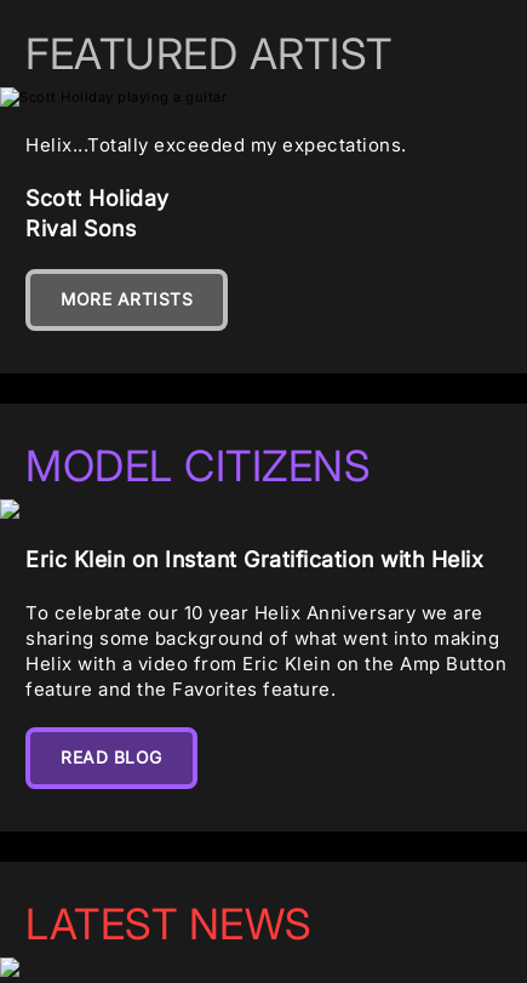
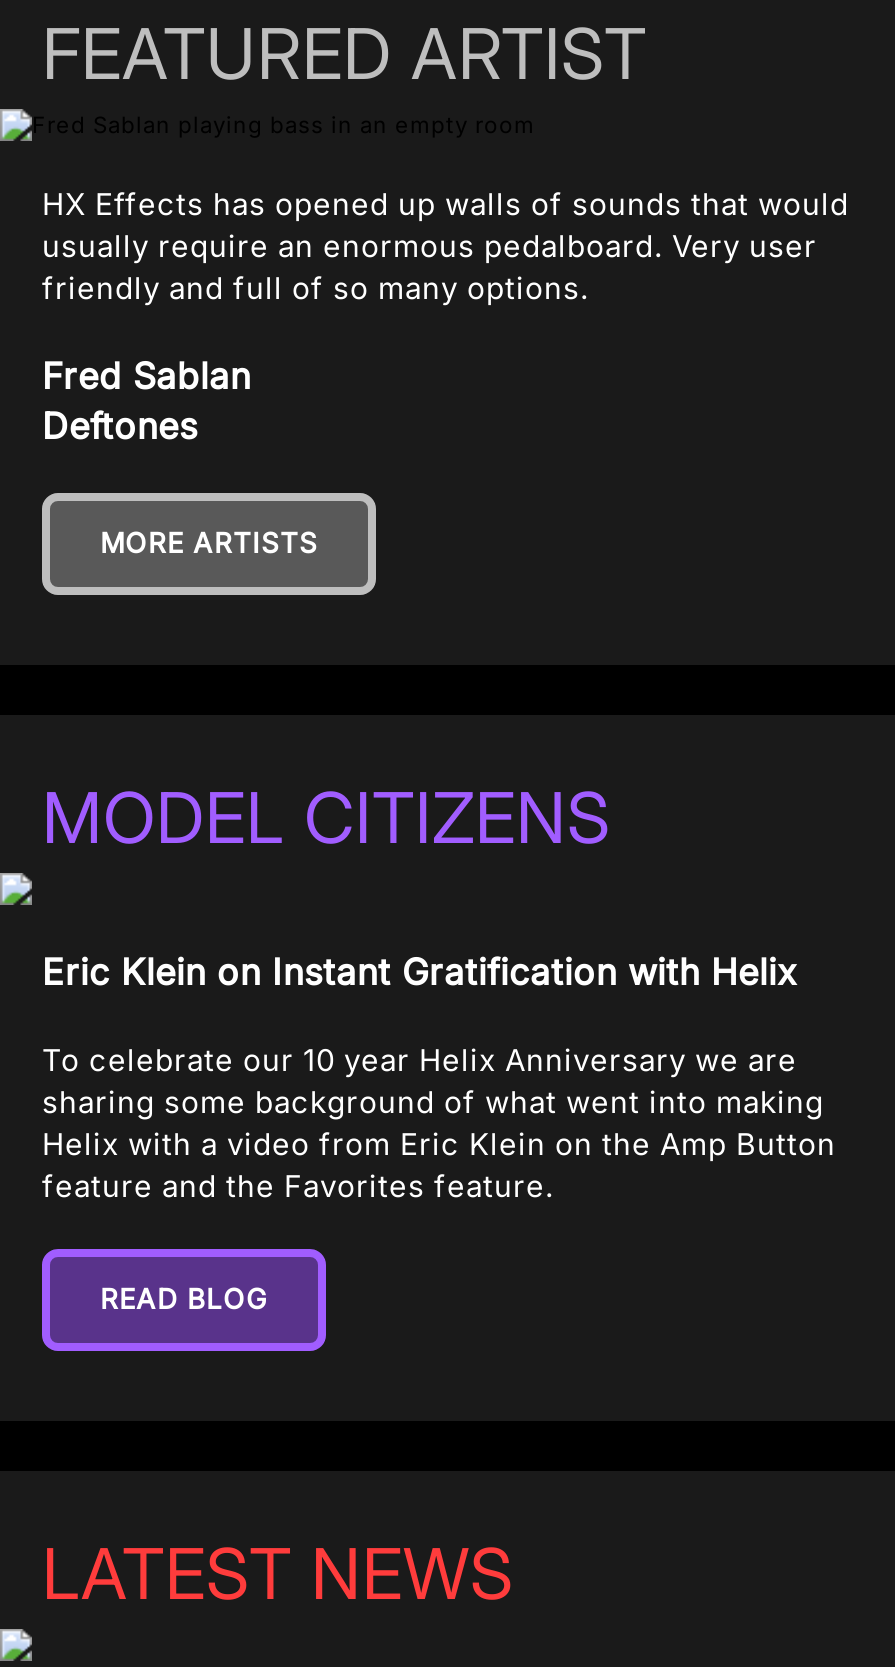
- Helix...Totally exceeded my expectations.
+ HX Effects has opened up walls of sounds that would
+ usually require an enormous pedalboard. Very user
+ friendly and full of so many options.

- Scott Holiday
- Rival Sons
+ Fred Sablan
+ Deftones
